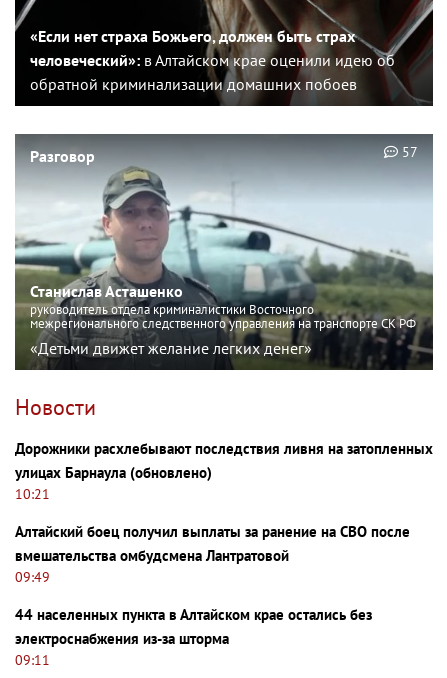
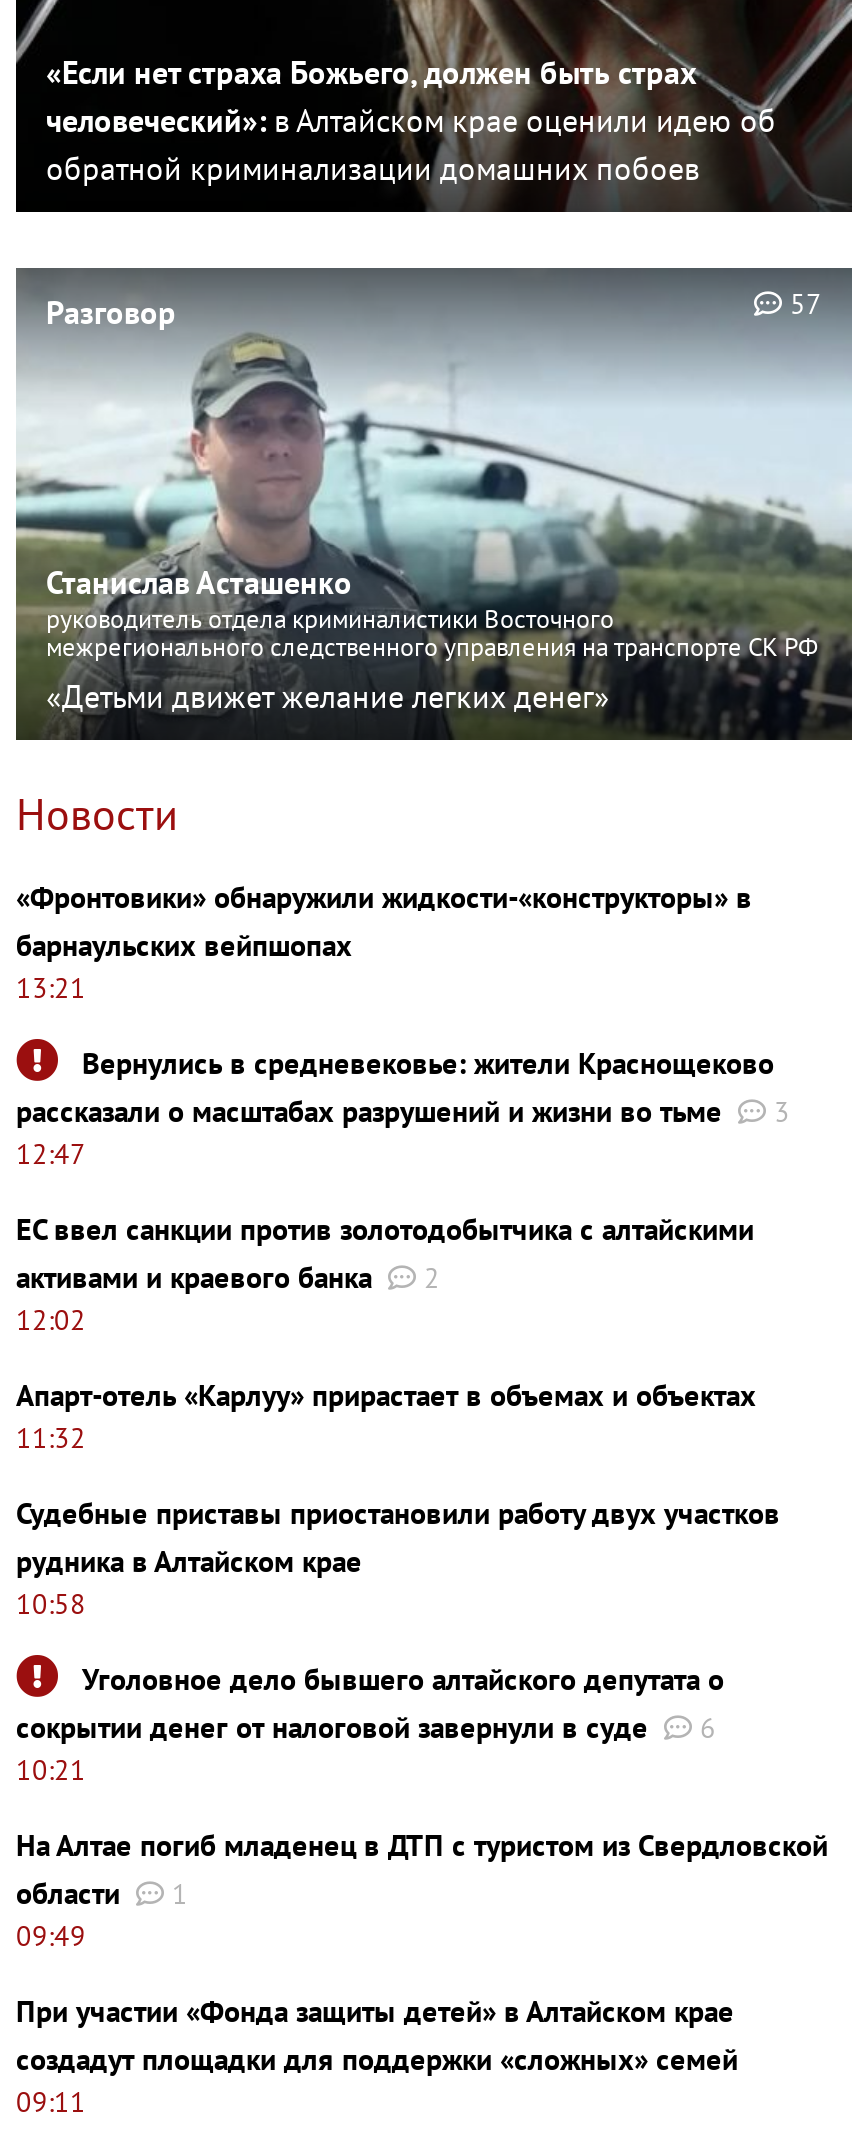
- Дорожники расхлебывают последствия ливня на затопленных
- улицах Барнаула (обновлено)
+ «Фронтовики» обнаружили жидкости-«конструкторы» в
+ барнаульских вейпшопах
+ 13:21
+ Вернулись в средневековье: жители Краснощеково
+ рассказали о масштабах разрушений и жизни во тьме
+ 3
+ 12:47
+ ЕС ввел санкции против золотодобытчика с алтайскими
+ активами и краевого банка
+ 2
+ 12:02
+ Апарт-отель «Карлуу» прирастает в объемах и объектах
+ 11:32
+ Судебные приставы приостановили работу двух участков
+ рудника в Алтайском крае
+ 10:58
+ Уголовное дело бывшего алтайского депутата о
+ сокрытии денег от налоговой завернули в суде
+ 6

- Алтайский боец получил выплаты за ранение на СВО после
- вмешательства омбудсмена Лантратовой
+ На Алтае погиб младенец в ДТП с туристом из Свердловской
+ области
+ 1

- 44 населенных пункта в Алтайском крае остались без
- электроснабжения из-за шторма
+ При участии «Фонда защиты детей» в Алтайском крае
+ создадут площадки для поддержки «сложных» семей
